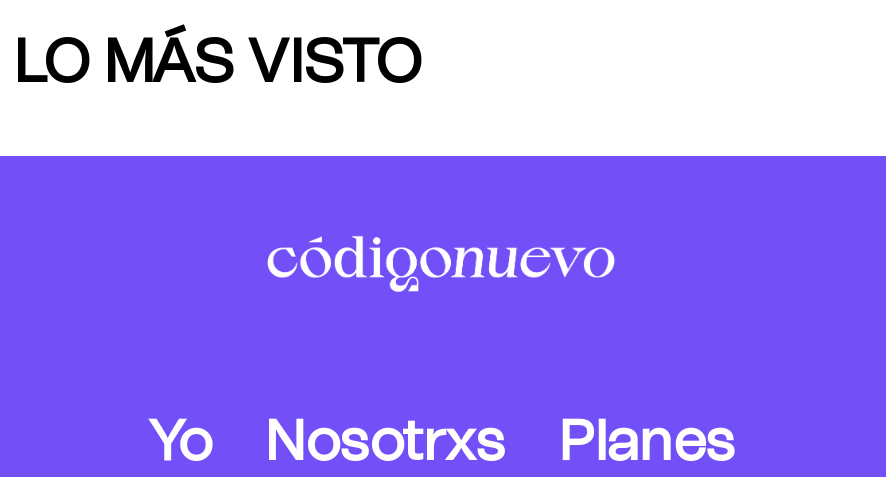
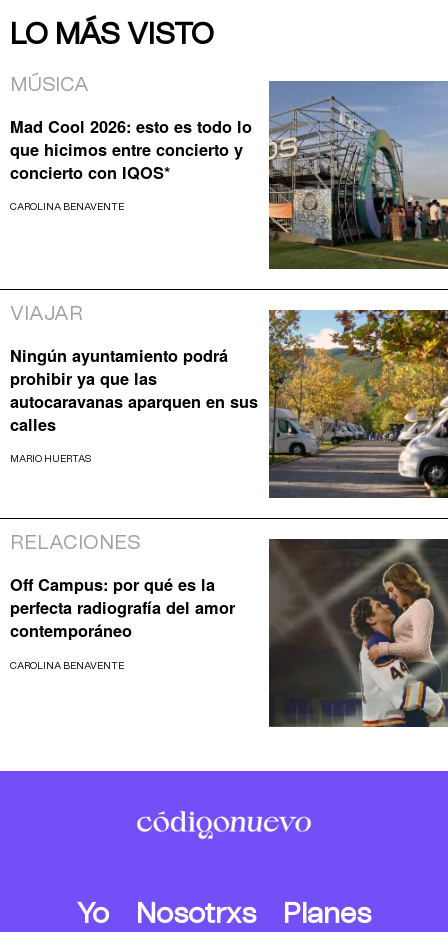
+ [image]
+ MÚSICA
+ Mad Cool 2026: esto es todo lo
+ que hicimos entre concierto y
+ concierto con IQOS*
+ CAROLINA BENAVENTE

+ [image]
+ VIAJAR
+ Ningún ayuntamiento podrá
+ prohibir ya que las
+ autocaravanas aparquen en sus
+ calles
+ MARIO HUERTAS

+ [image]
+ RELACIONES
+ Off Campus: por qué es la
+ perfecta radiografía del amor
+ contemporáneo
+ CAROLINA BENAVENTE
